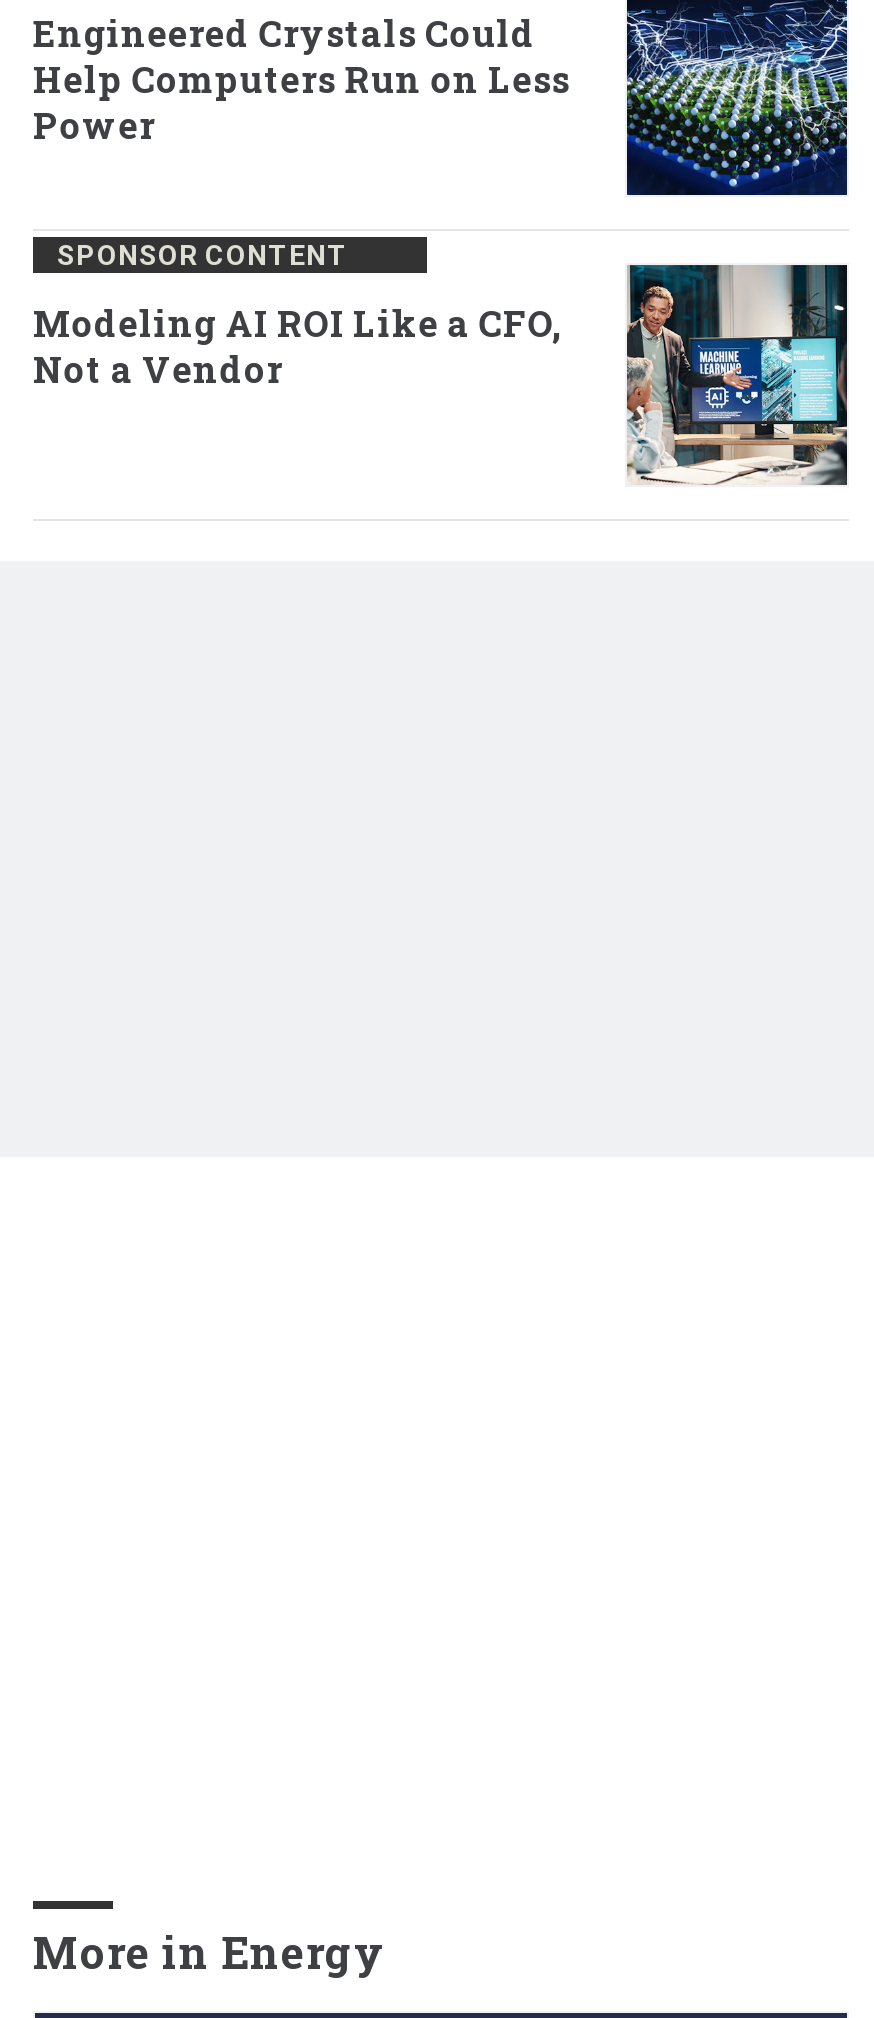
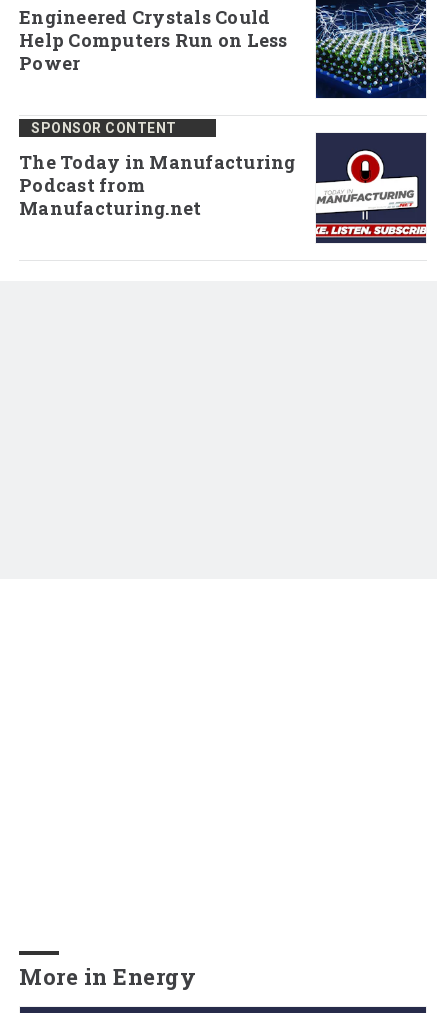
- [image]
- Modeling AI ROI Like a CFO,
- Not a Vendor
+ [image]
+ The Today in Manufacturing
+ Podcast from
+ Manufacturing.net
